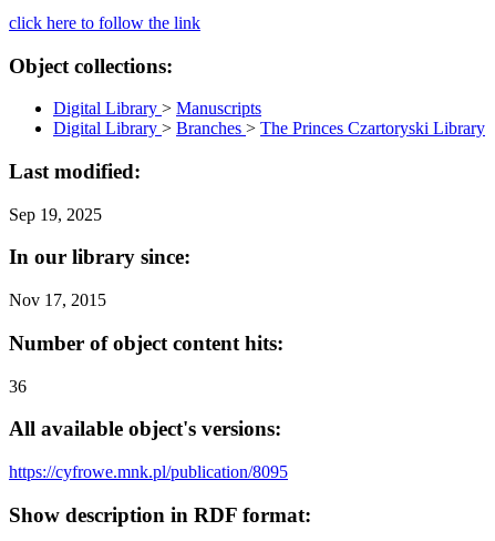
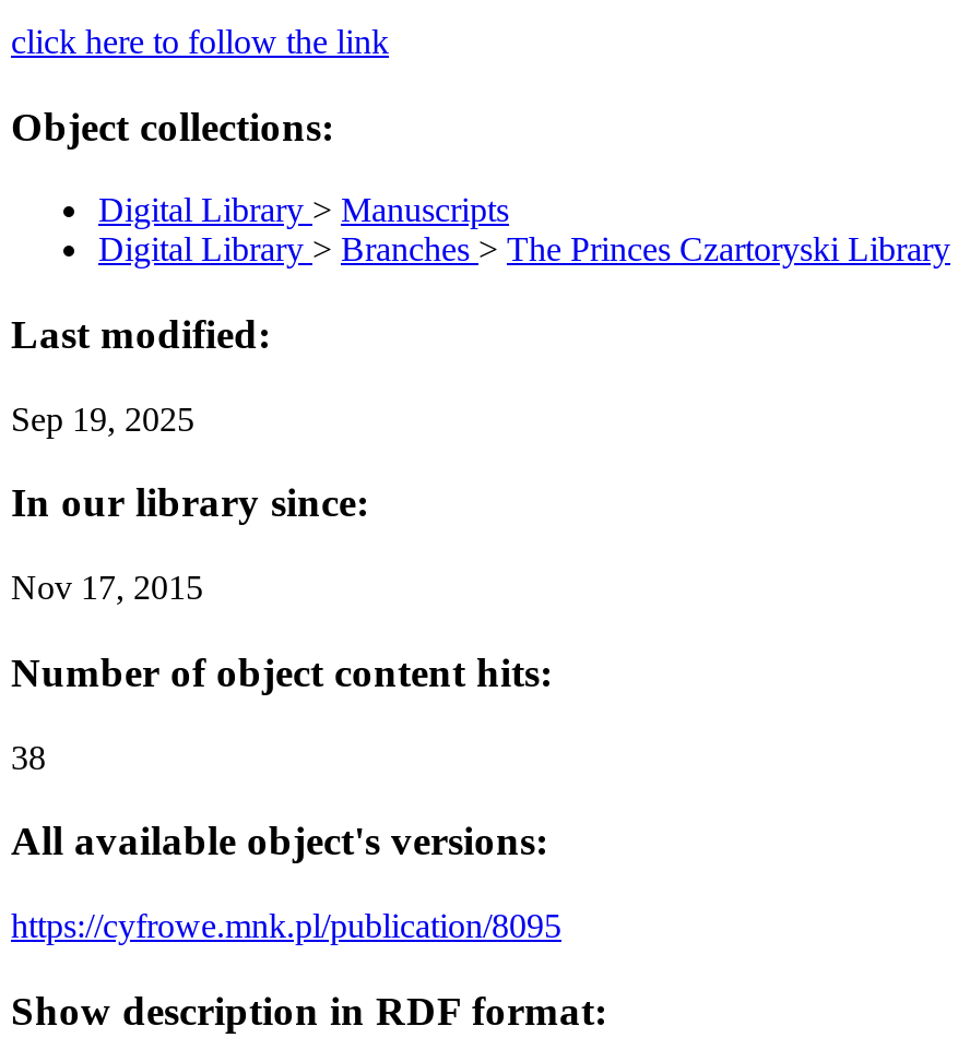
- 36
+ 38
